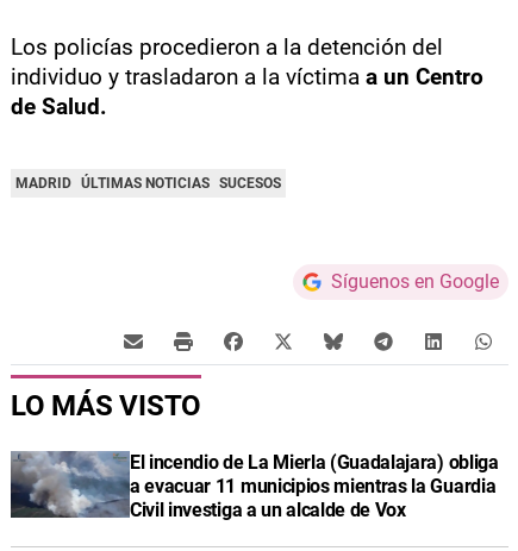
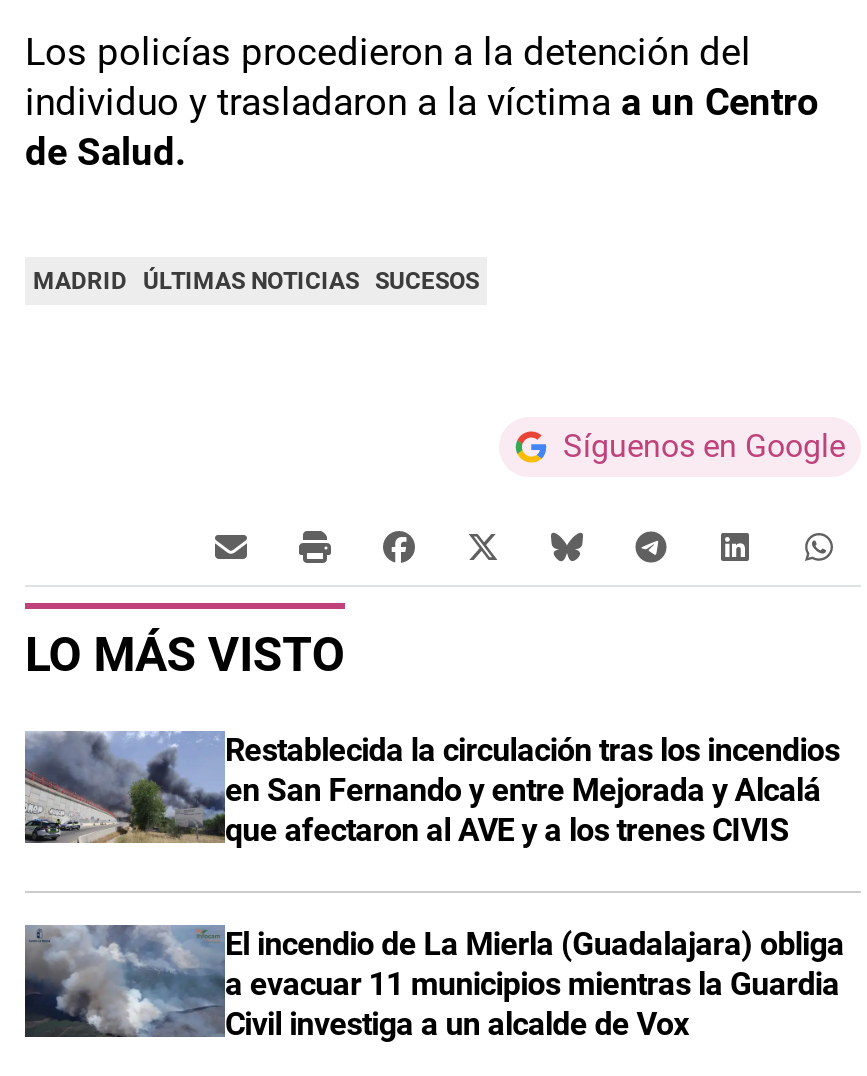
+ [image]
+ Restablecida la circulación tras los incendios
+ en San Fernando y entre Mejorada y Alcalá
+ que afectaron al AVE y a los trenes CIVIS
